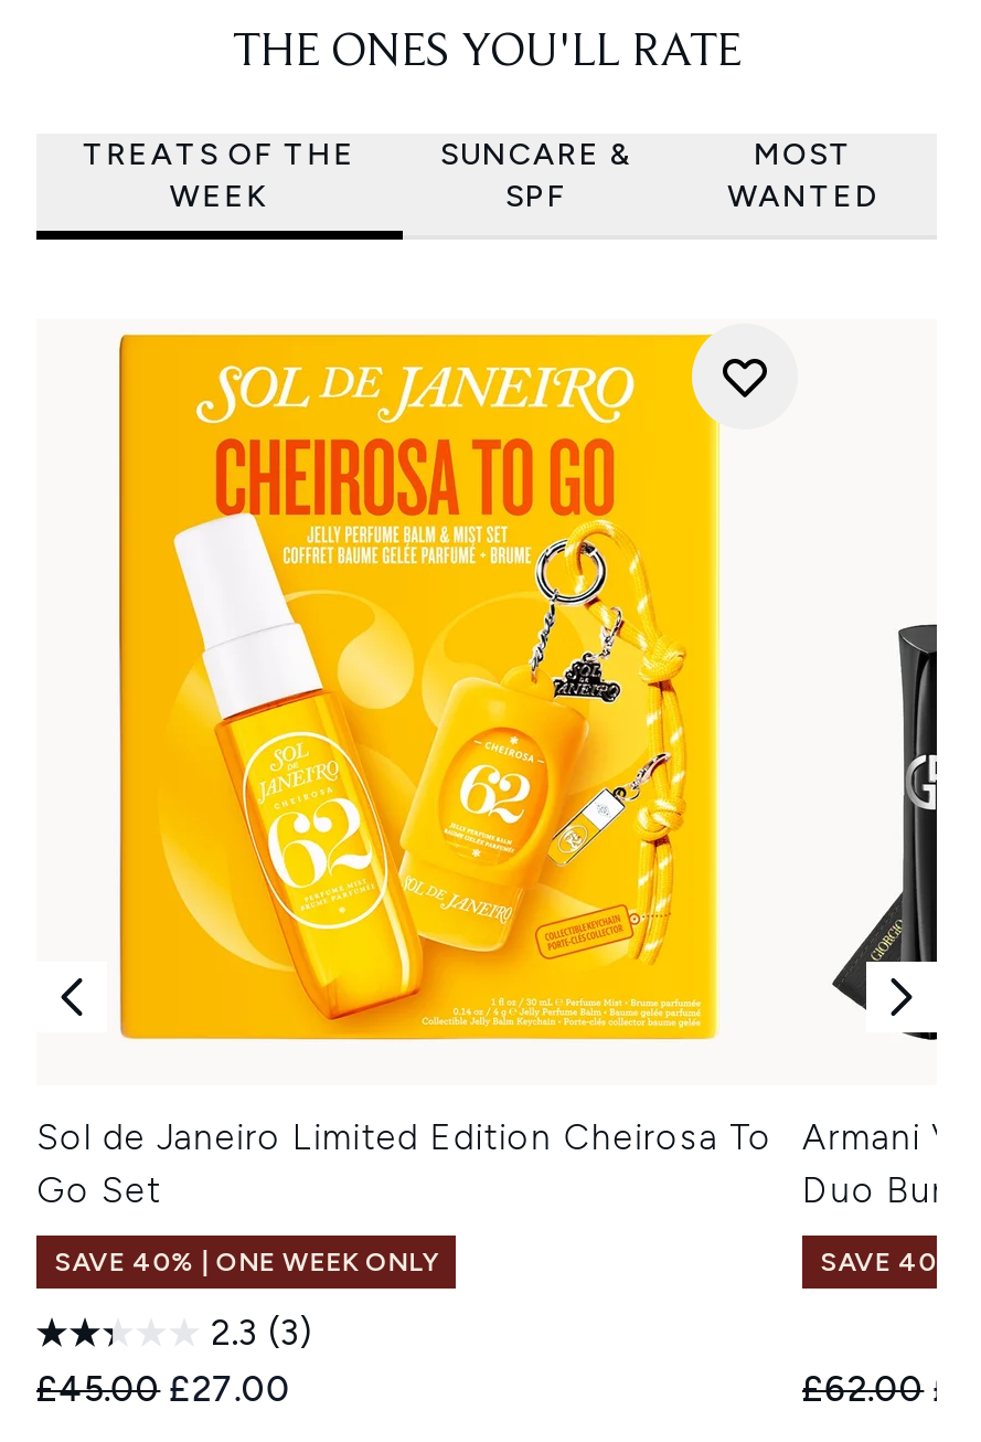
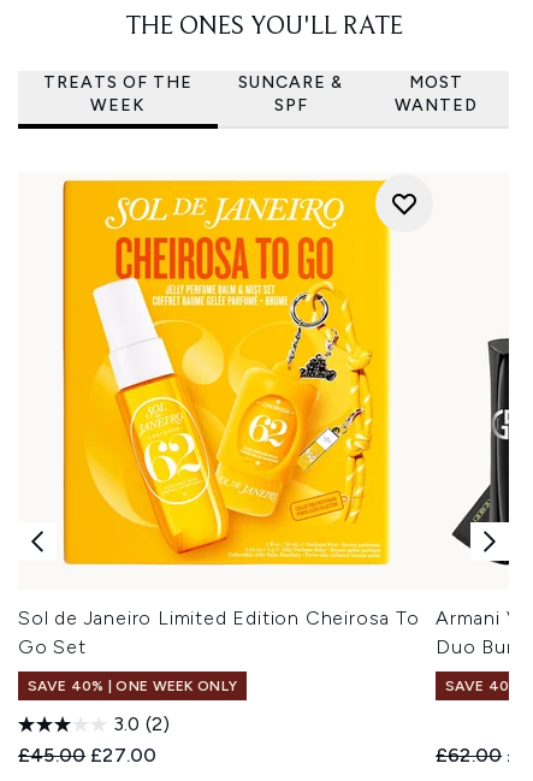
- 2.3 (3)
+ 3.0 (2)
